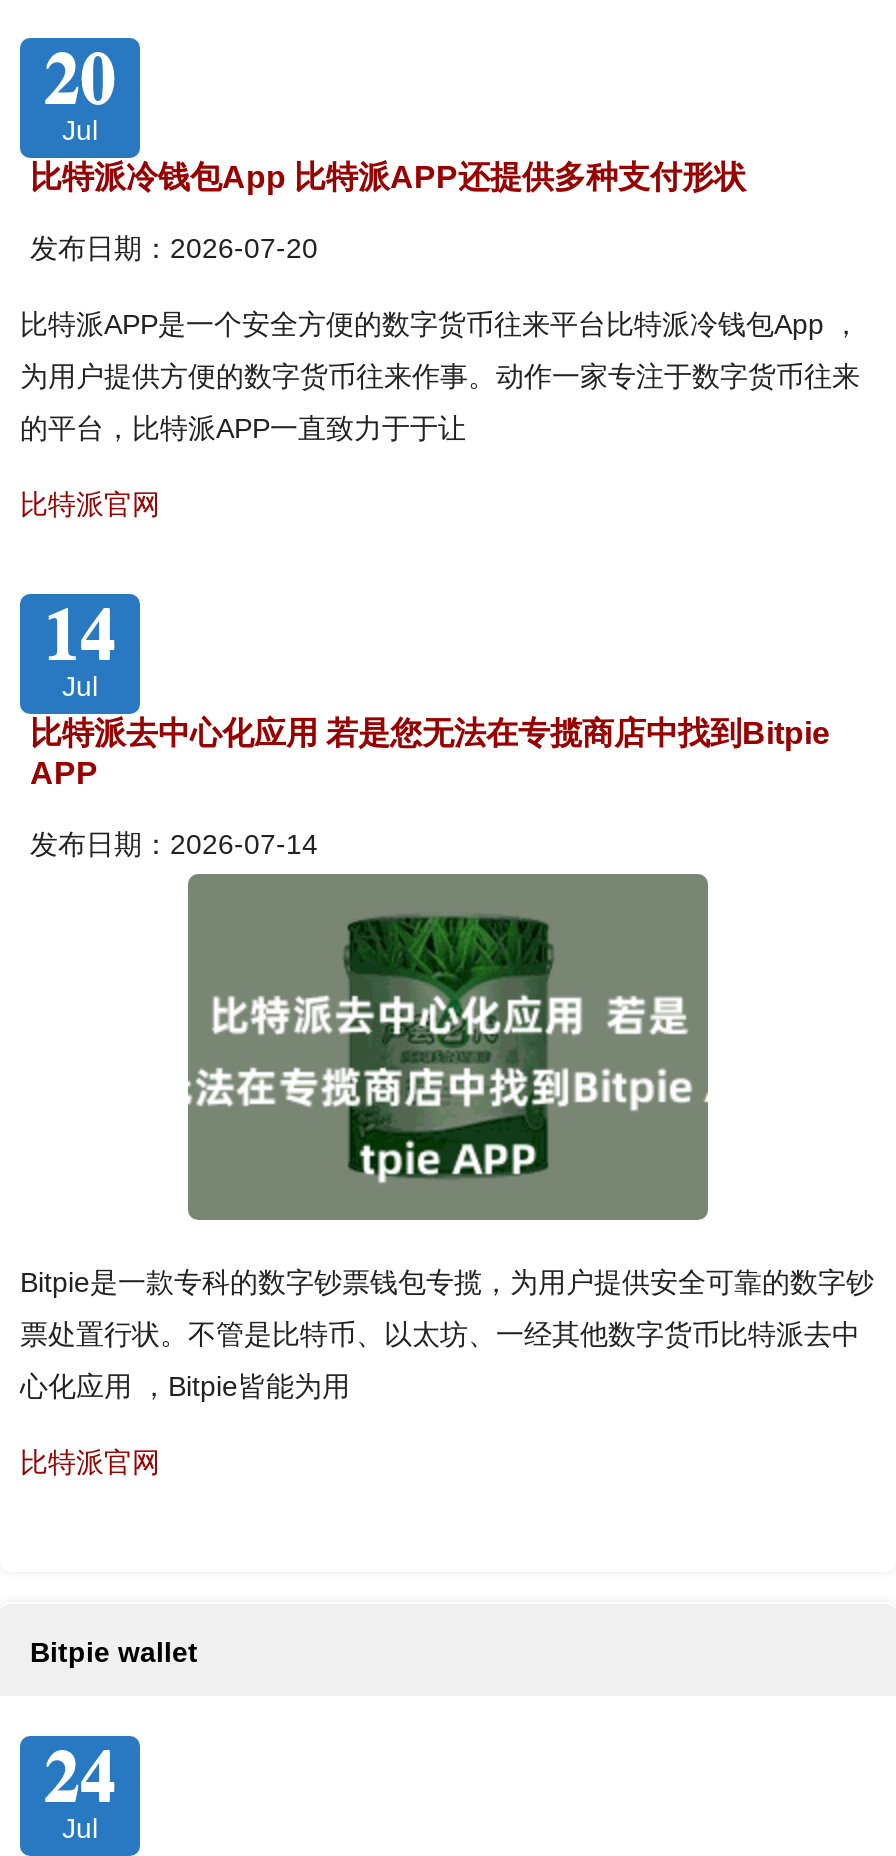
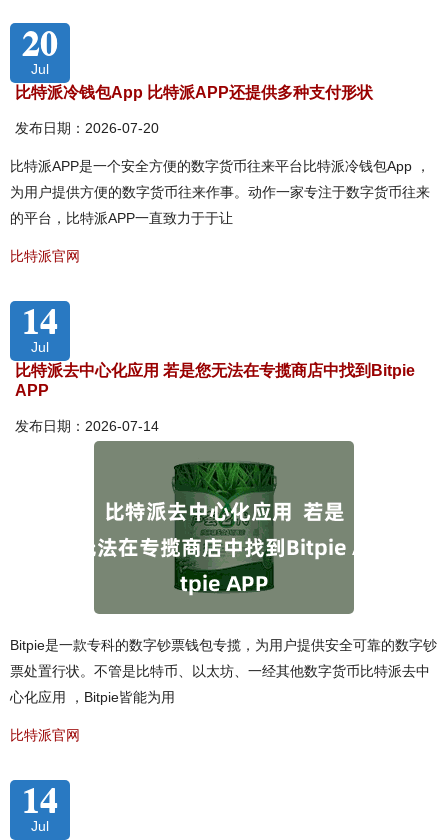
- Bitpie wallet
- 24
+ 14
